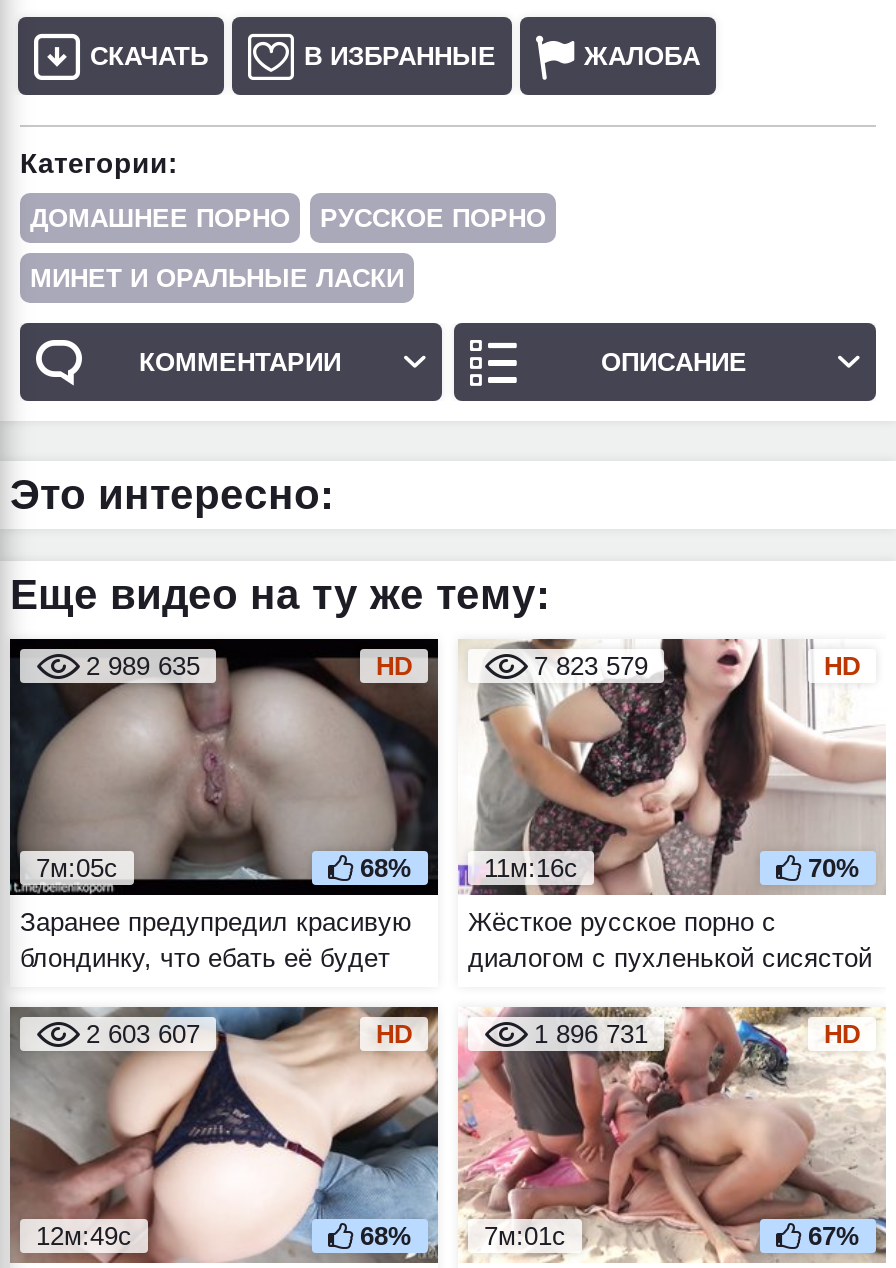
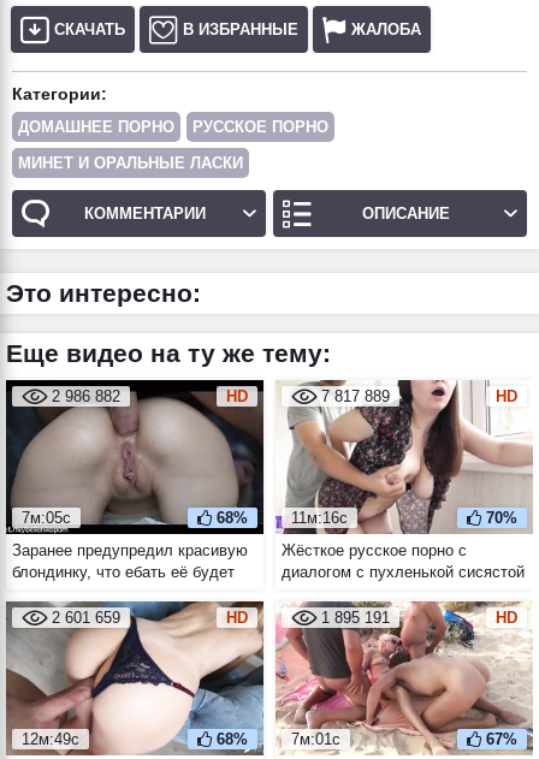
- 2 989 635
+ 2 986 882

- 7 823 579
+ 7 817 889

- 2 603 607
+ 2 601 659

- 1 896 731
+ 1 895 191
